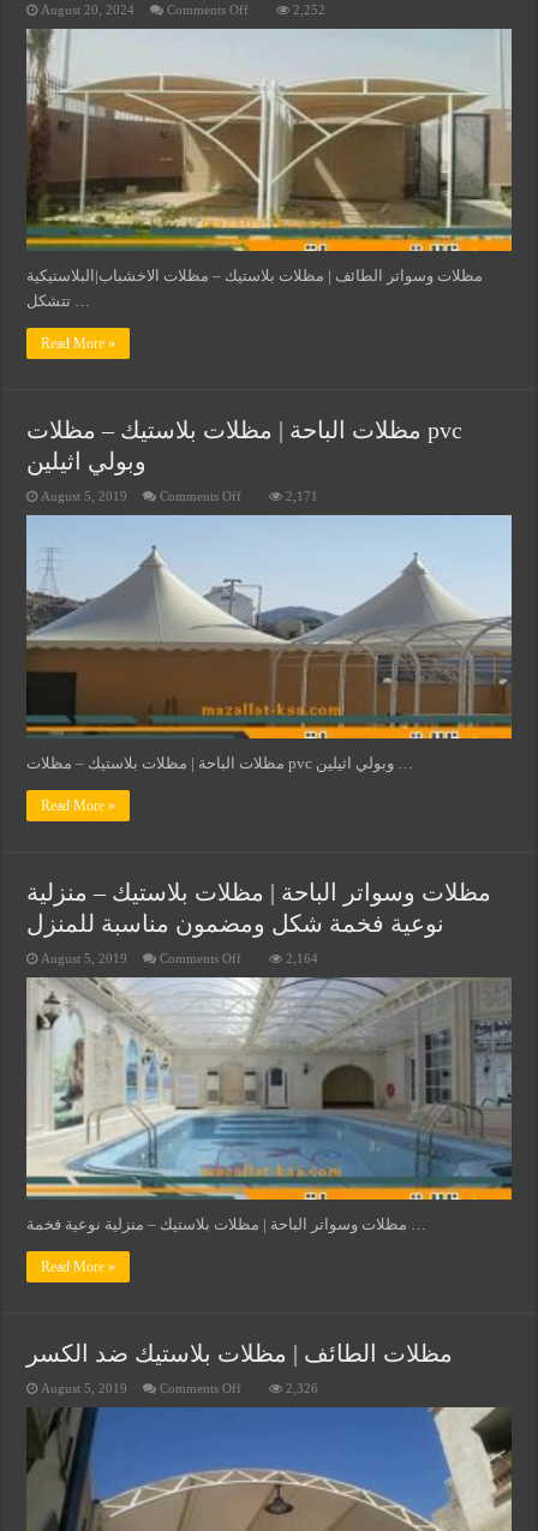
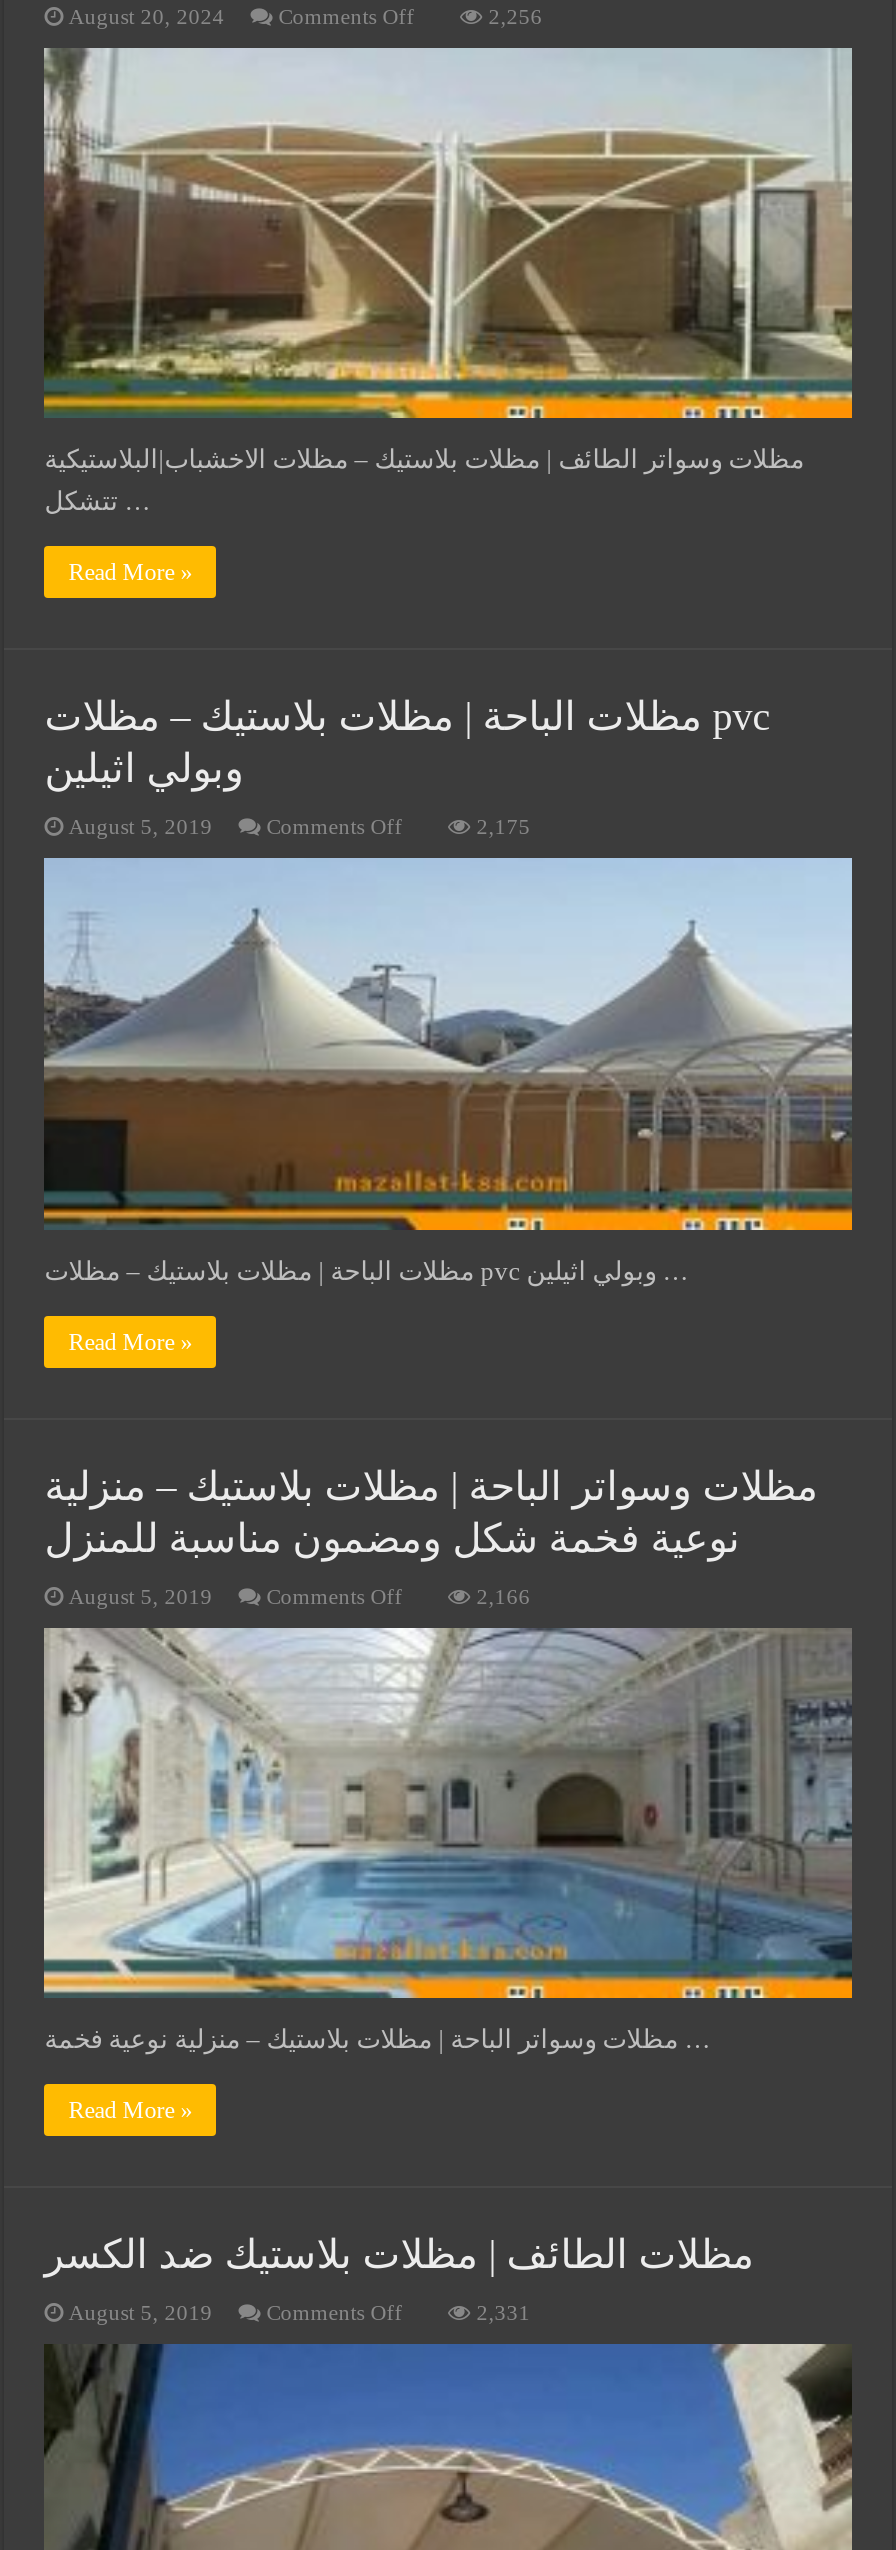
- 2,252
+ 2,256

- 2,171
+ 2,175

- 2,164
+ 2,166

- 2,326
+ 2,331
